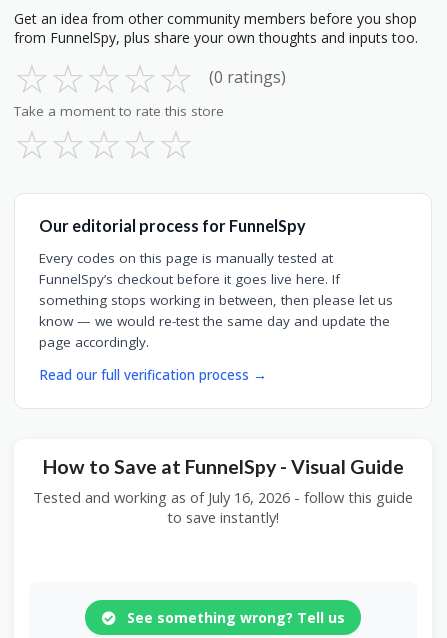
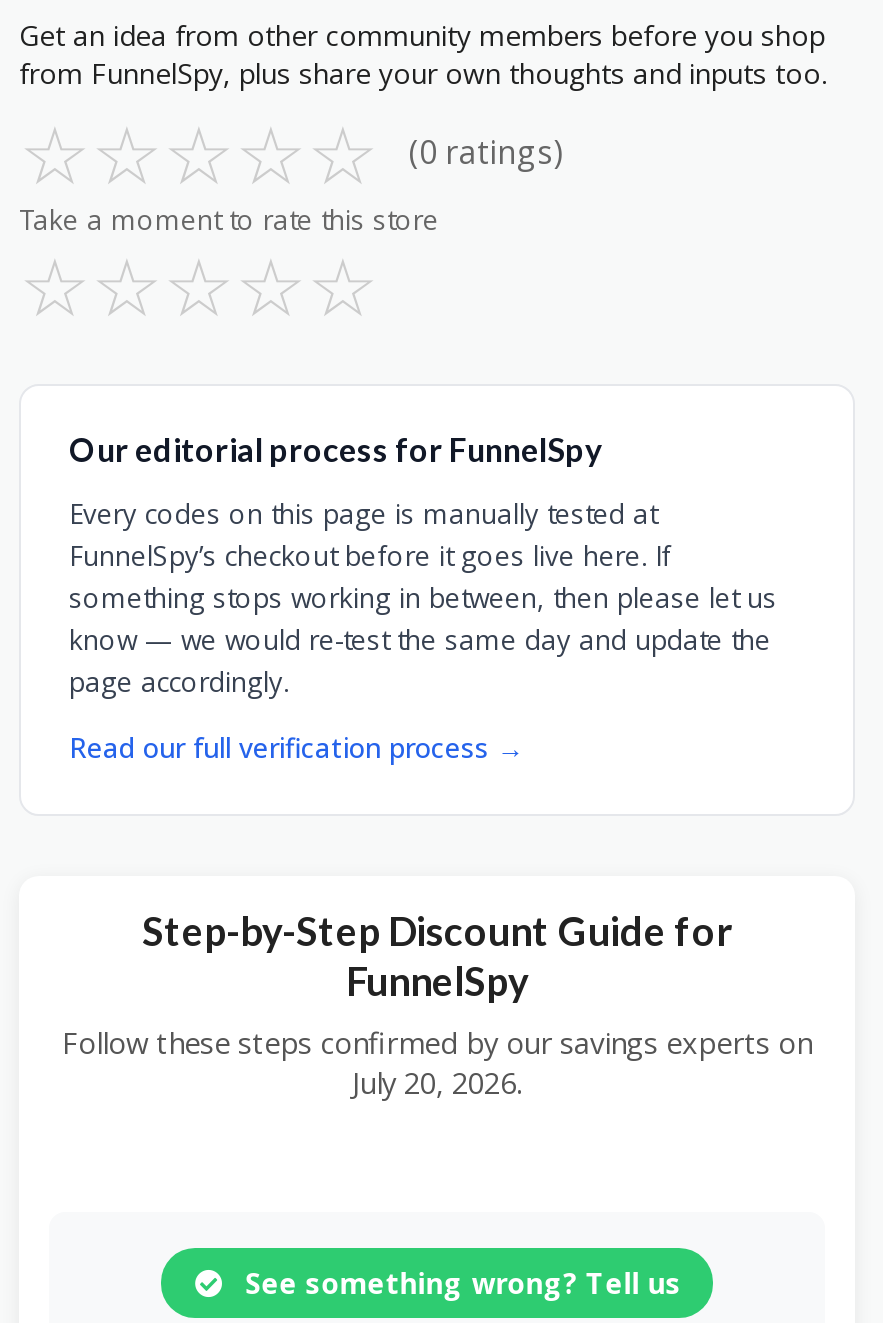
- How to Save at FunnelSpy - Visual Guide
- Tested and working as of July 16, 2026 - follow this guide
- to save instantly!
+ Step-by-Step Discount Guide for
+ FunnelSpy
+ Follow these steps confirmed by our savings experts on
+ July 20, 2026.
